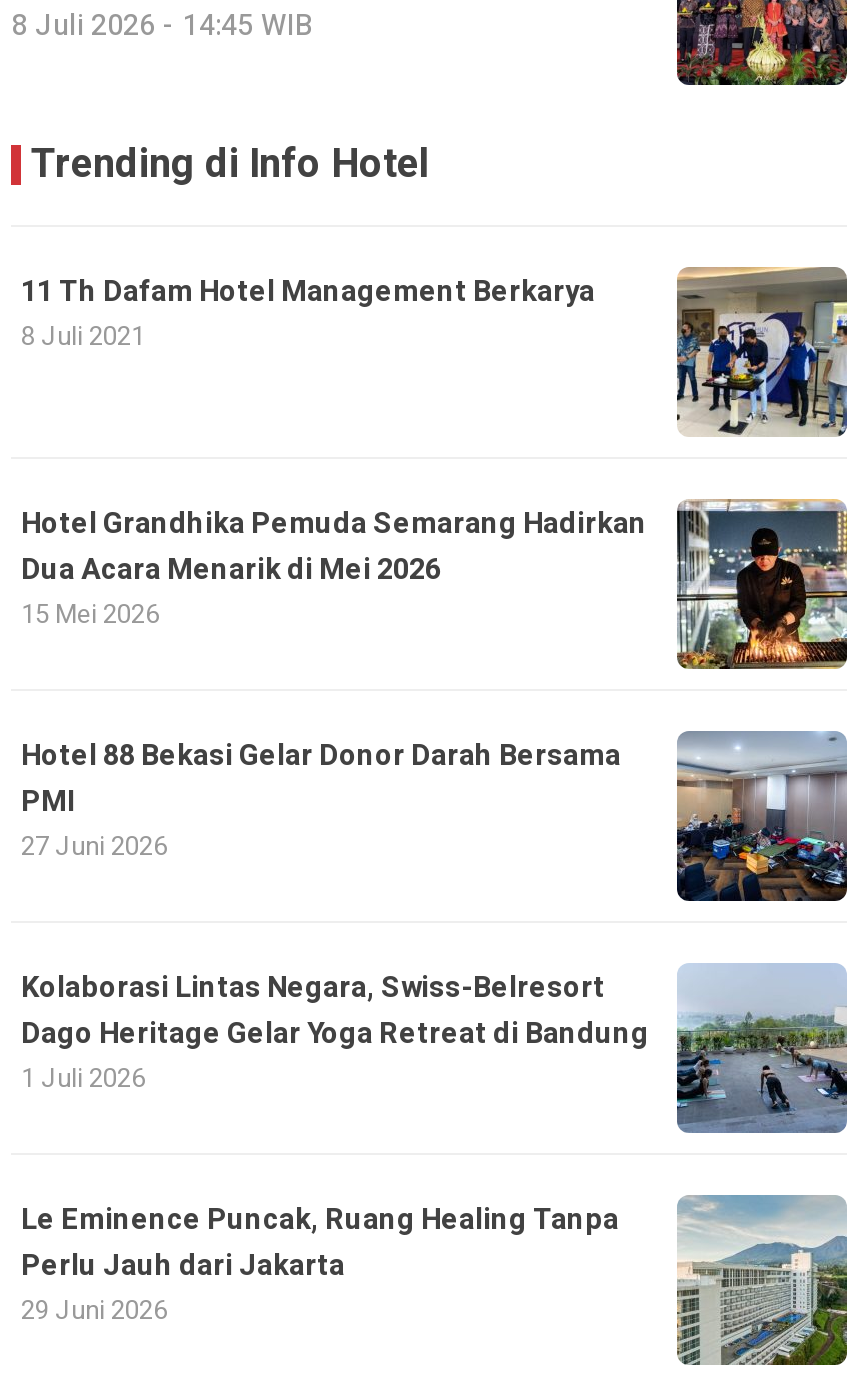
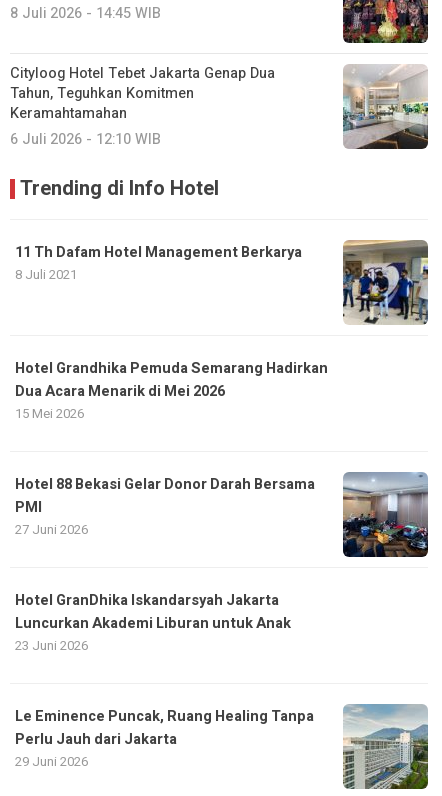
+ Cityloog Hotel Tebet Jakarta Genap Dua
+ Tahun, Teguhkan Komitmen
+ Keramahtamahan
+ 6 Juli 2026 - 12:10 WIB

+ [image]

- [image]

- Kolaborasi Lintas Negara, Swiss-Belresort
- Dago Heritage Gelar Yoga Retreat di Bandung
- 1 Juli 2026
+ Hotel GranDhika Iskandarsyah Jakarta
+ Luncurkan Akademi Liburan untuk Anak
+ 23 Juni 2026

- [image]
